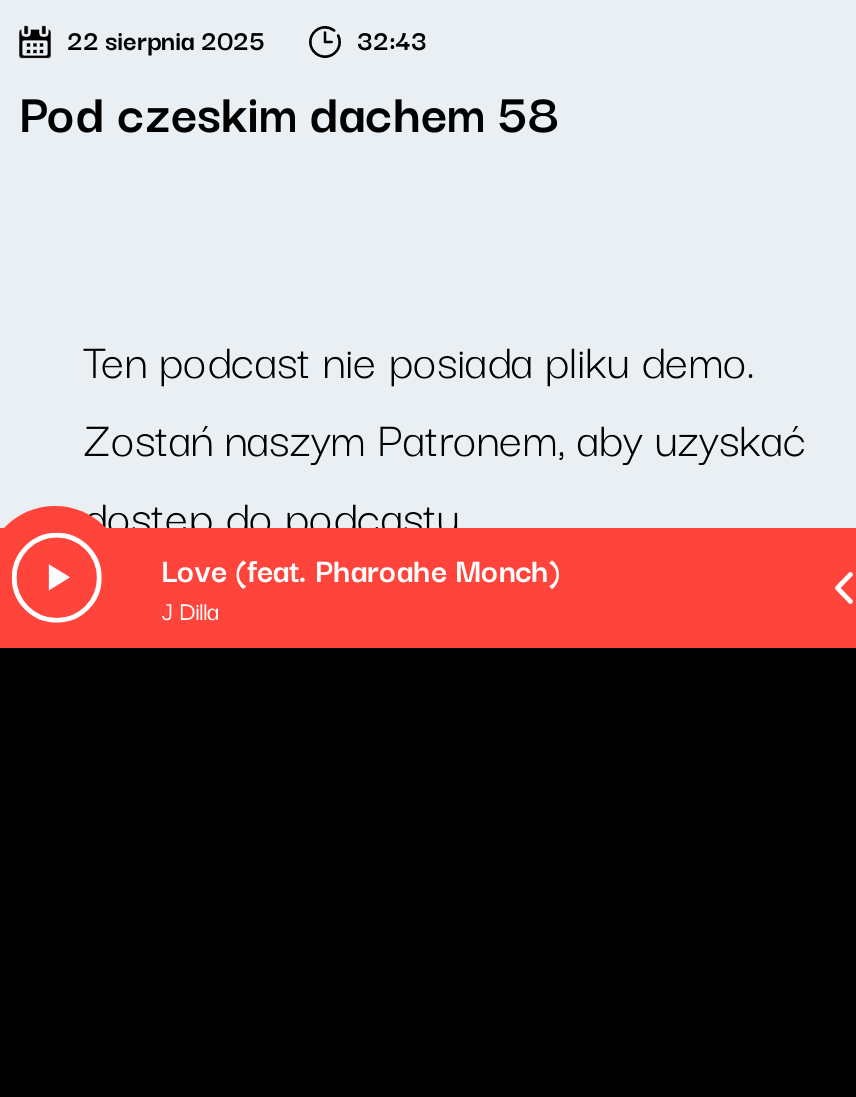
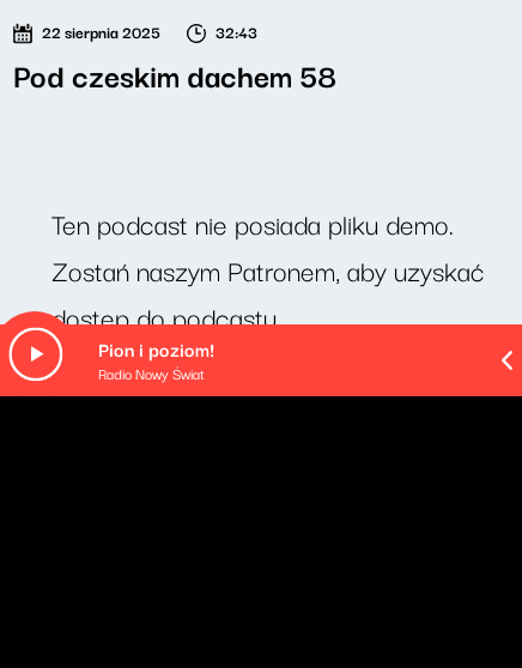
- Love (feat. Pharoahe Monch)
- J Dilla
+ Pion i poziom!
+ Radio Nowy Świat
